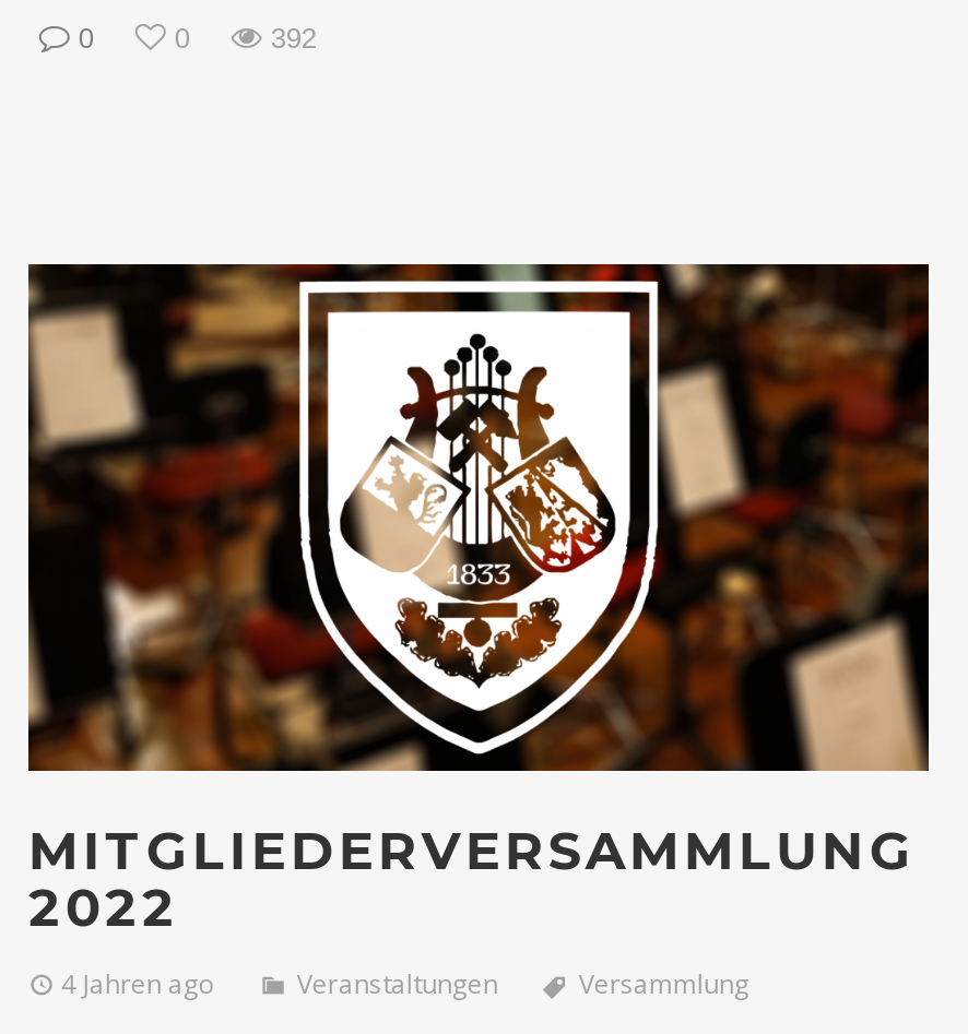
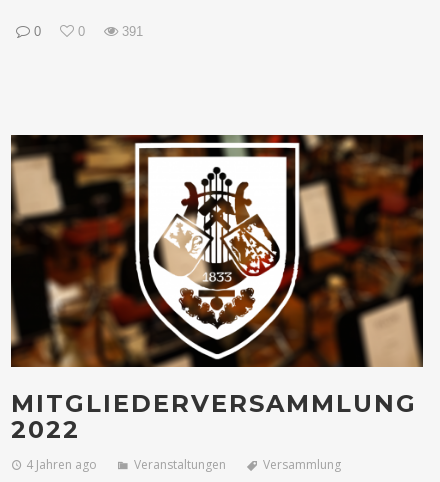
- 392
+ 391
